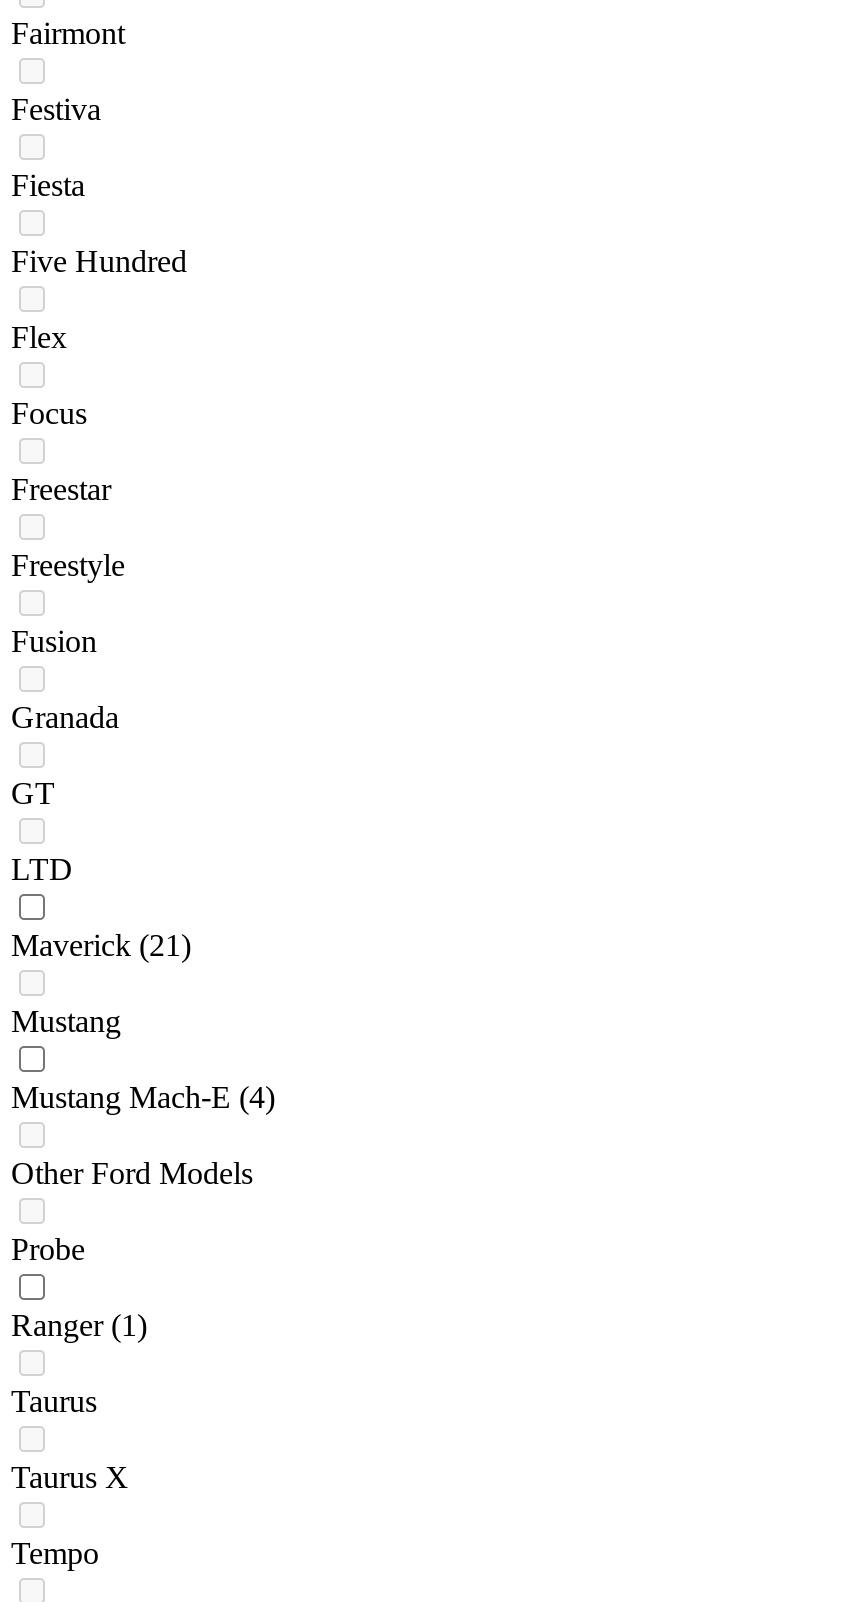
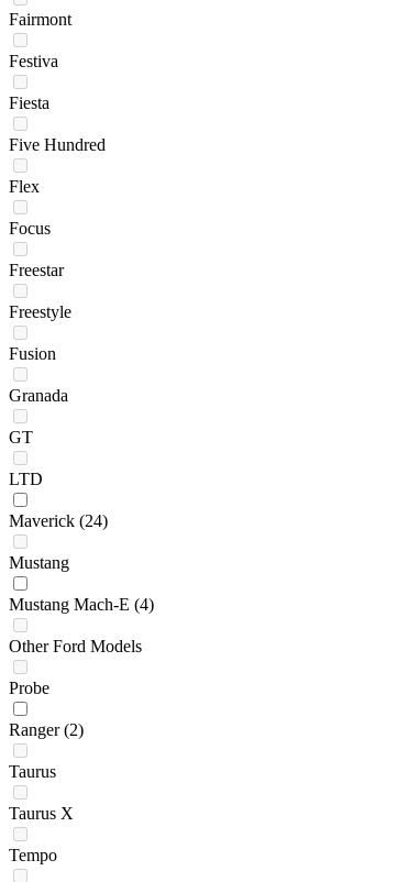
- Maverick (21)
+ Maverick (24)

- Ranger (1)
+ Ranger (2)
